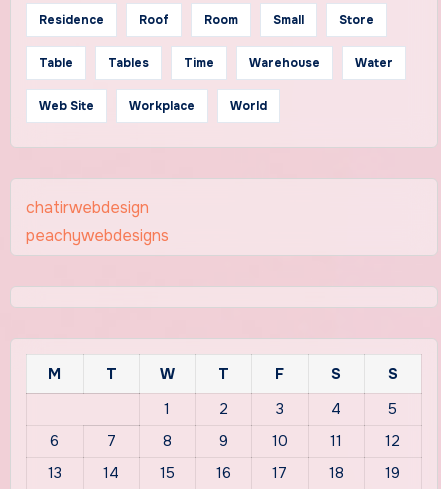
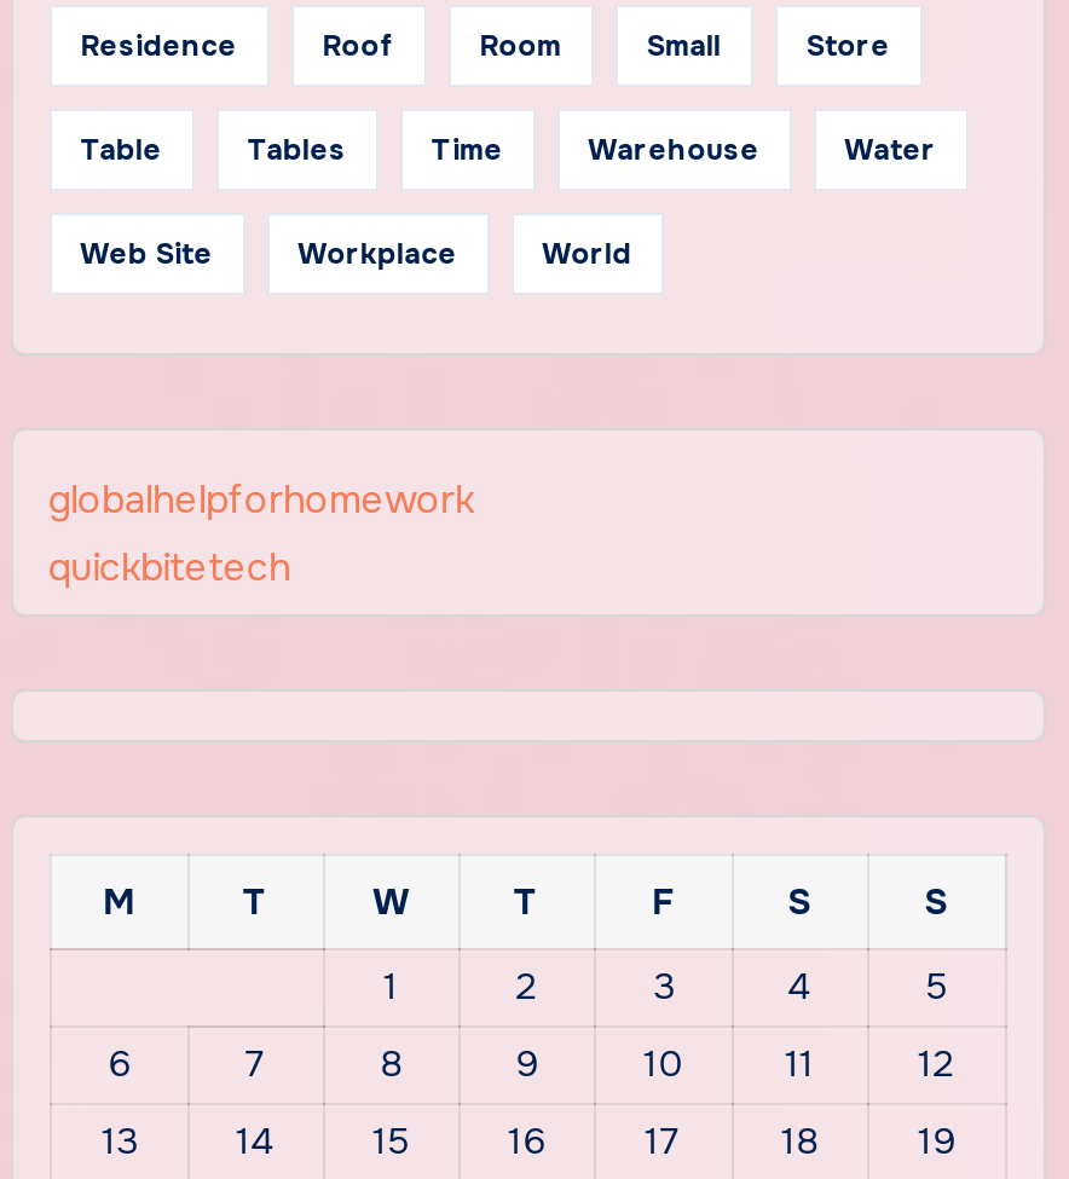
- chatirwebdesign
- peachywebdesigns
+ globalhelpforhomework
+ quickbitetech
